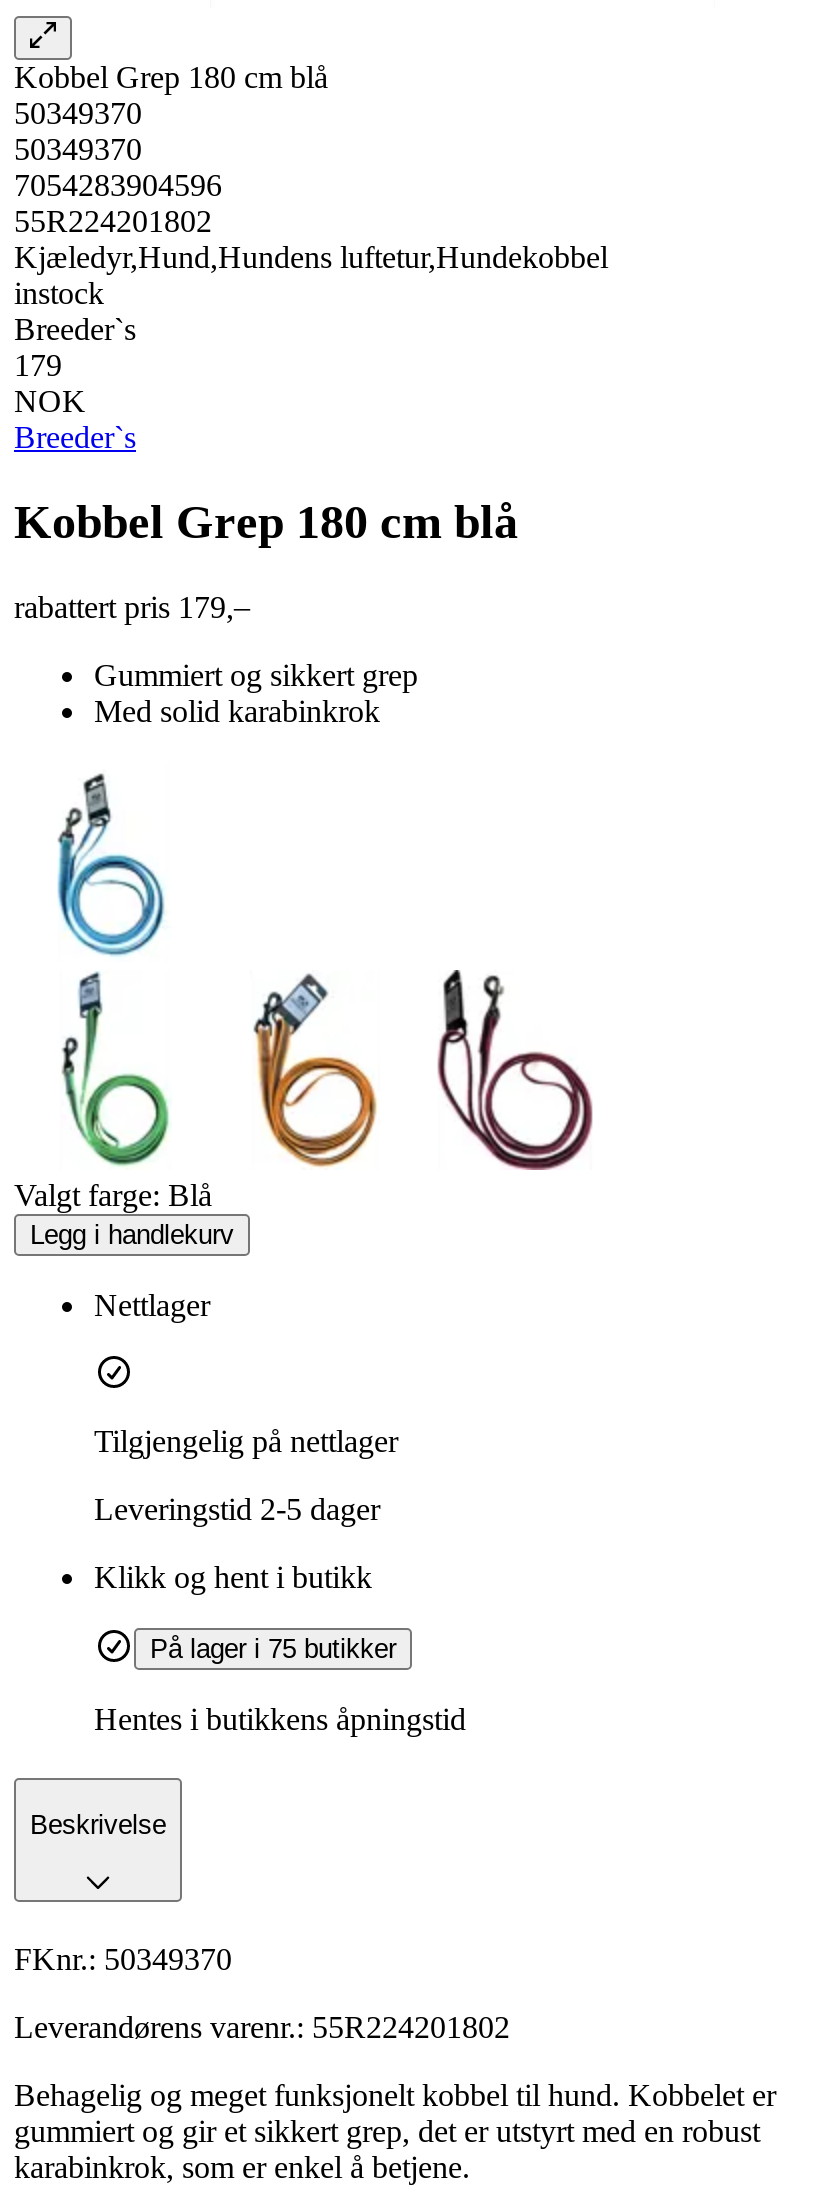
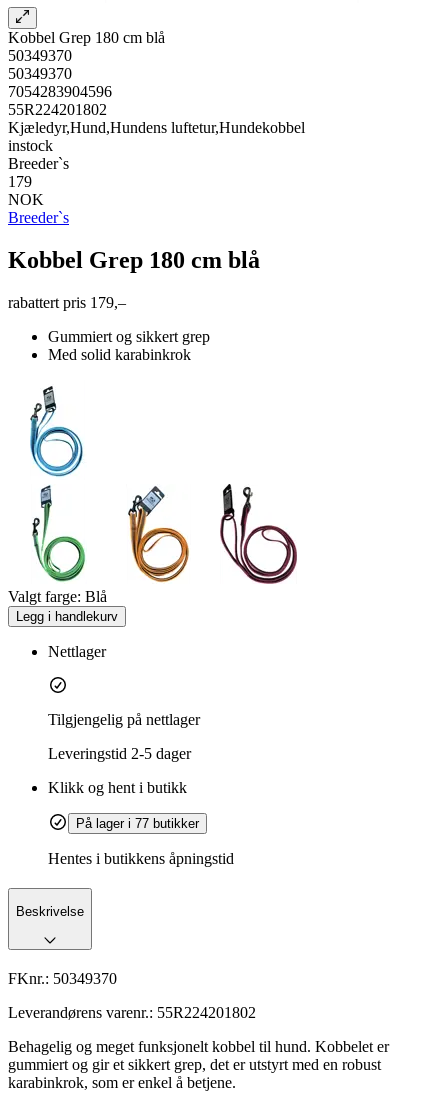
- På lager i 75 butikker
+ På lager i 77 butikker
